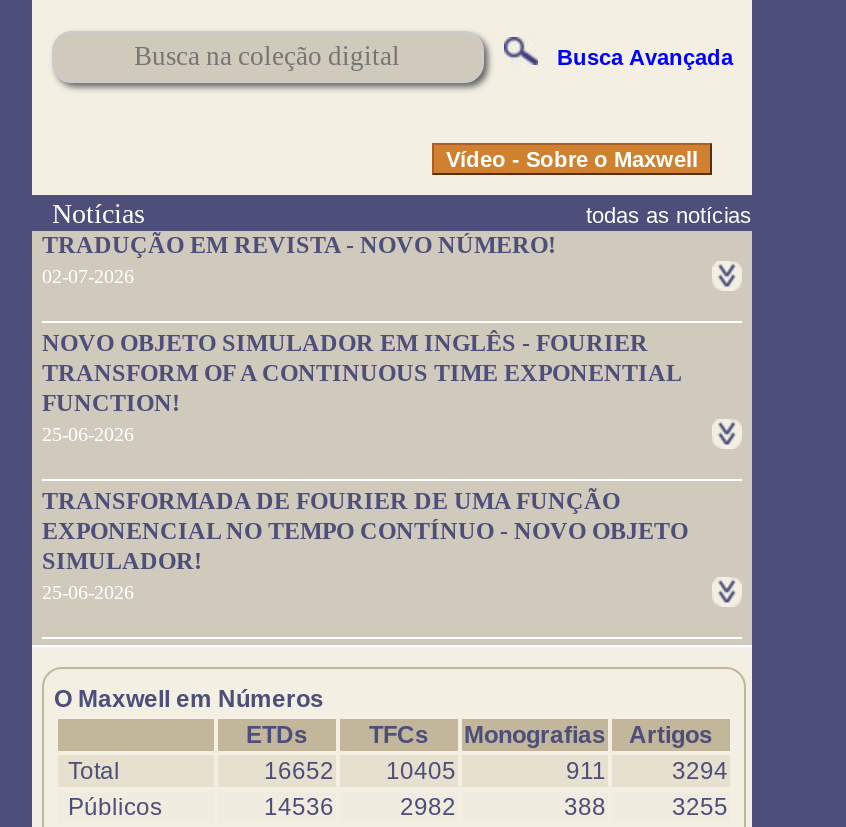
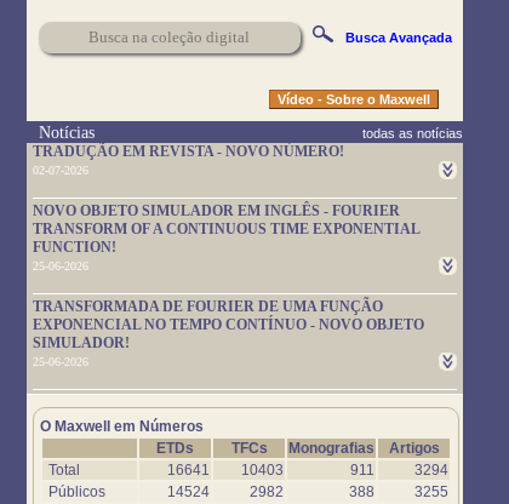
- 16652
+ 16641

- 10405
+ 10403

- 14536
+ 14524
